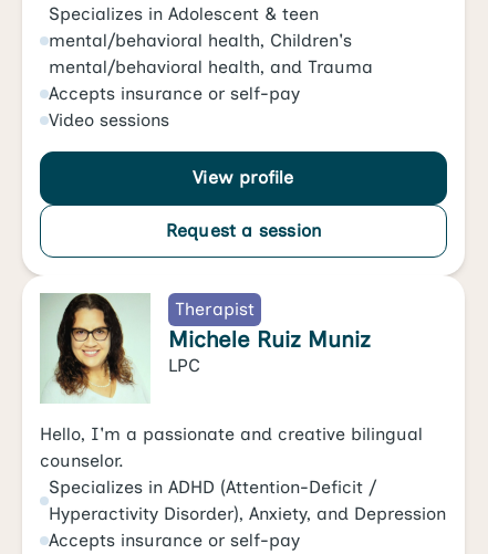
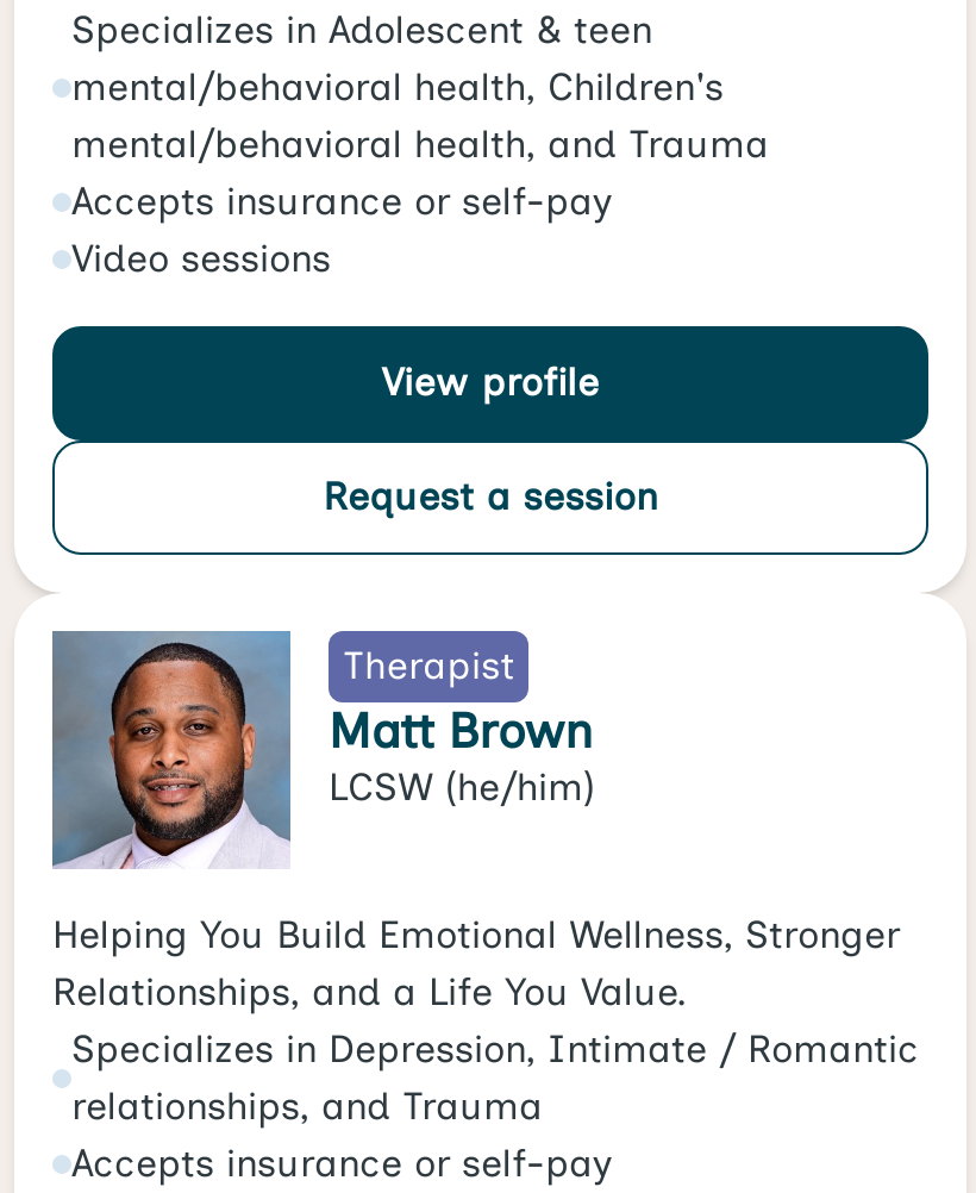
- [image]
- Michele Ruiz Muniz
- LPC
+ [image]
+ Matt Brown
+ LCSW (he/him)

- Hello, I'm a passionate and creative bilingual
- counselor.
- Specializes in ADHD (Attention-Deficit /
- Hyperactivity Disorder), Anxiety, and Depression
+ Helping You Build Emotional Wellness, Stronger
+ Relationships, and a Life You Value.
+ Specializes in Depression, Intimate / Romantic
+ relationships, and Trauma
